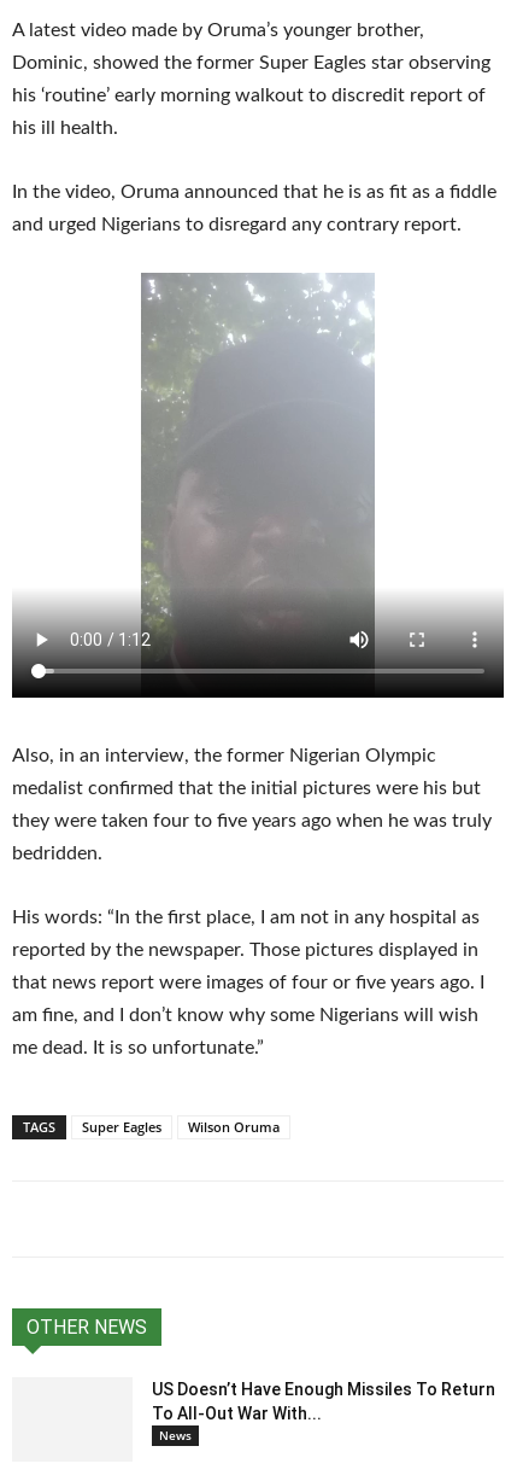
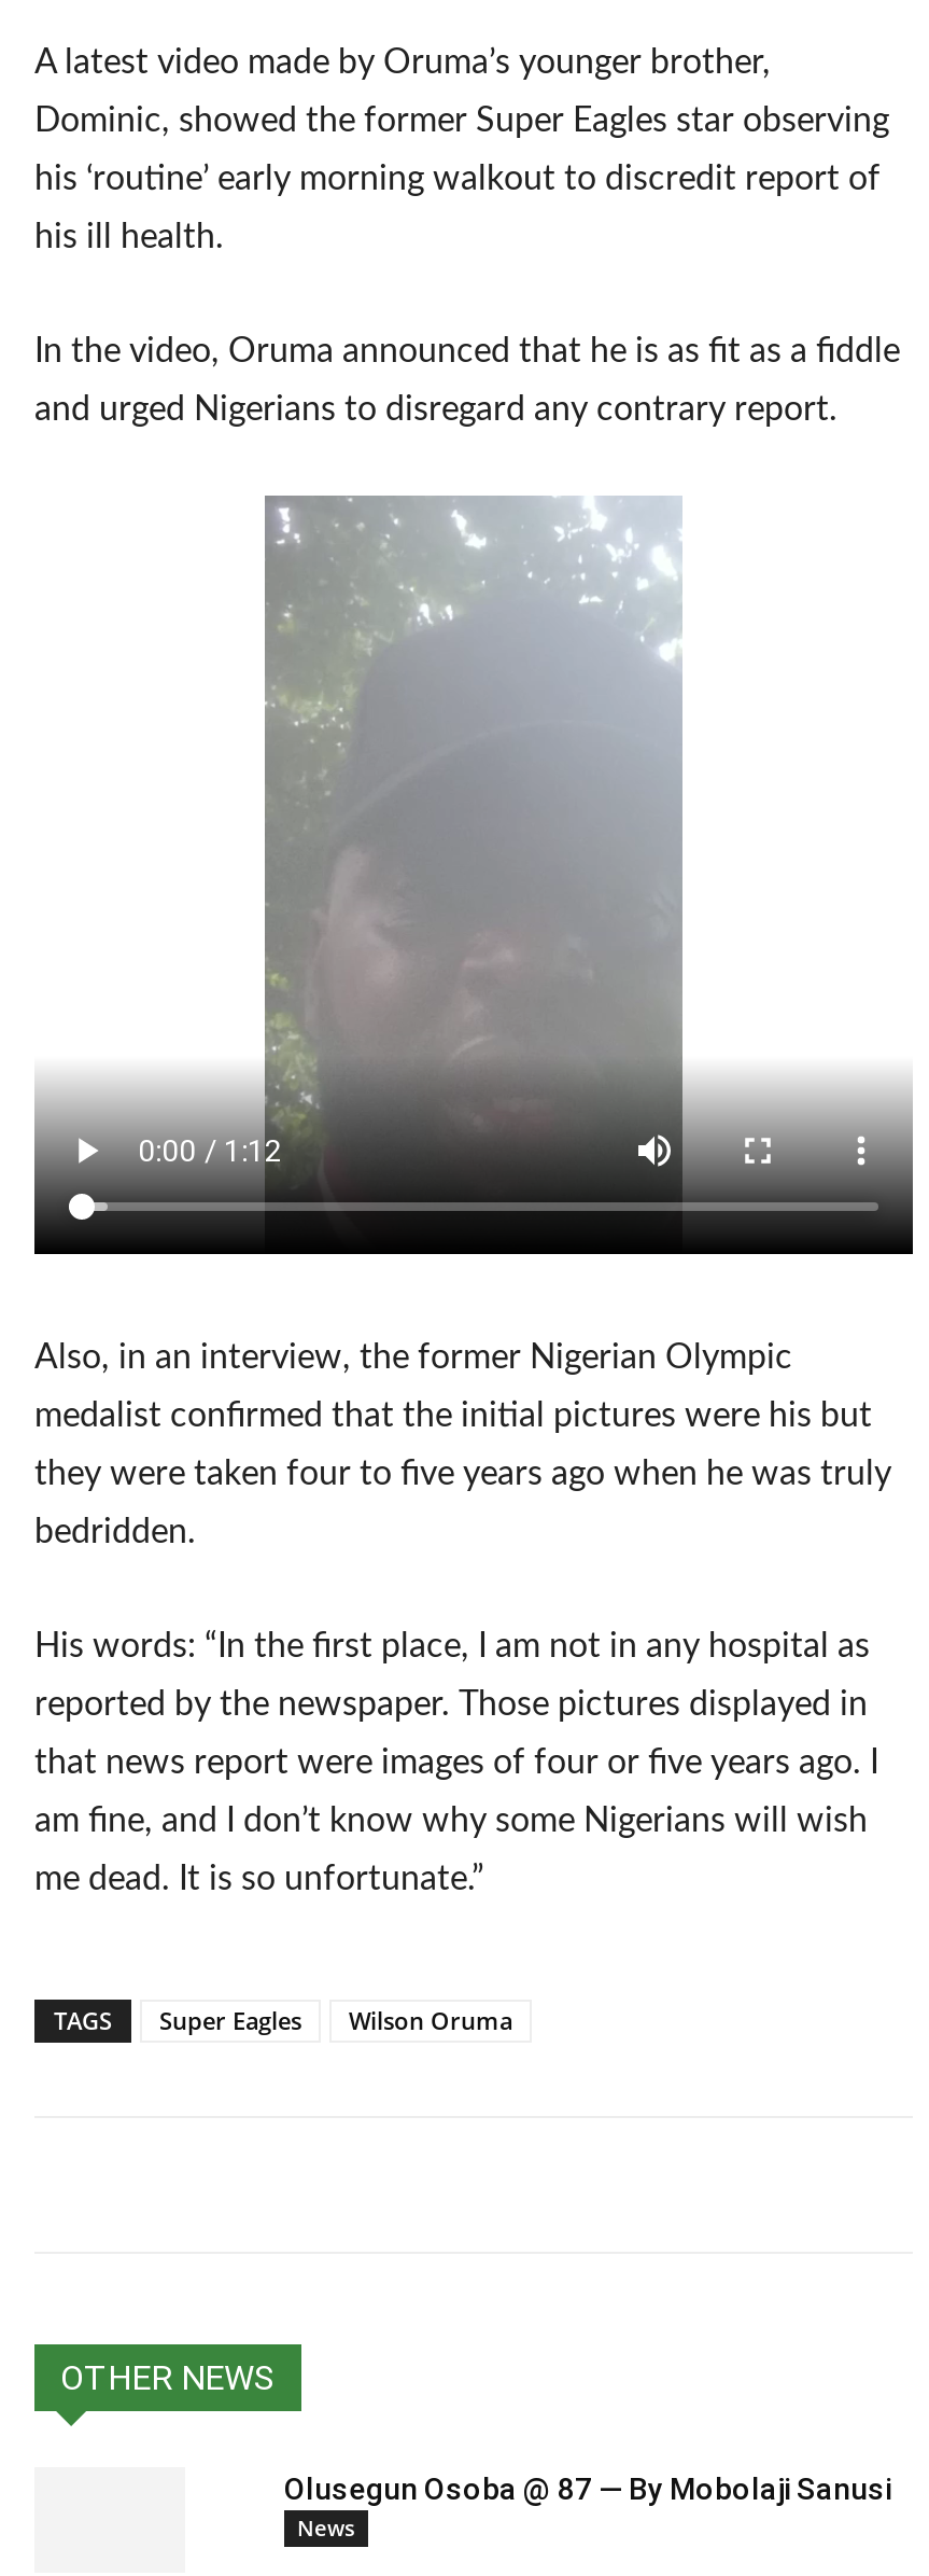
- US Doesn’t Have Enough Missiles To Return
- To All-Out War With...
+ Olusegun Osoba @ 87 — By Mobolaji Sanusi
